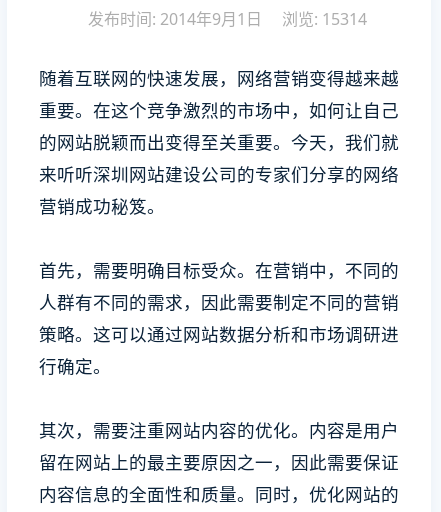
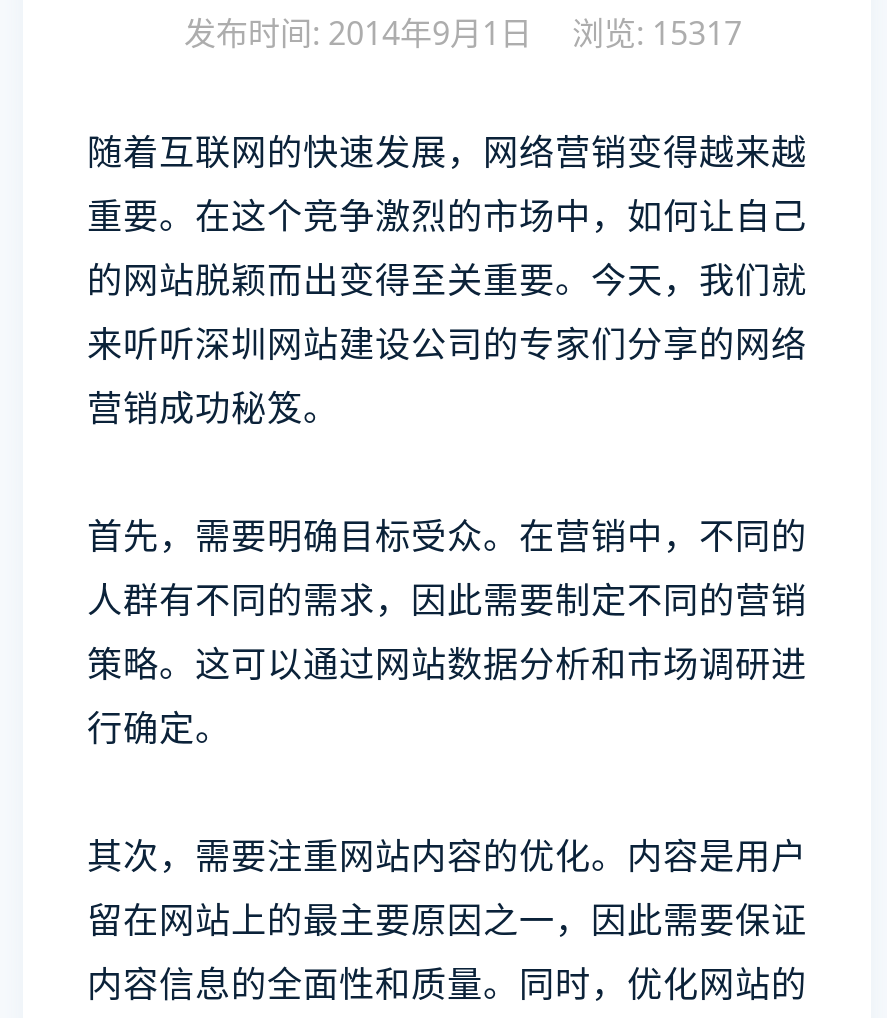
- 发布时间: 2014年9月1日 浏览: 15314
+ 发布时间: 2014年9月1日 浏览: 15317
